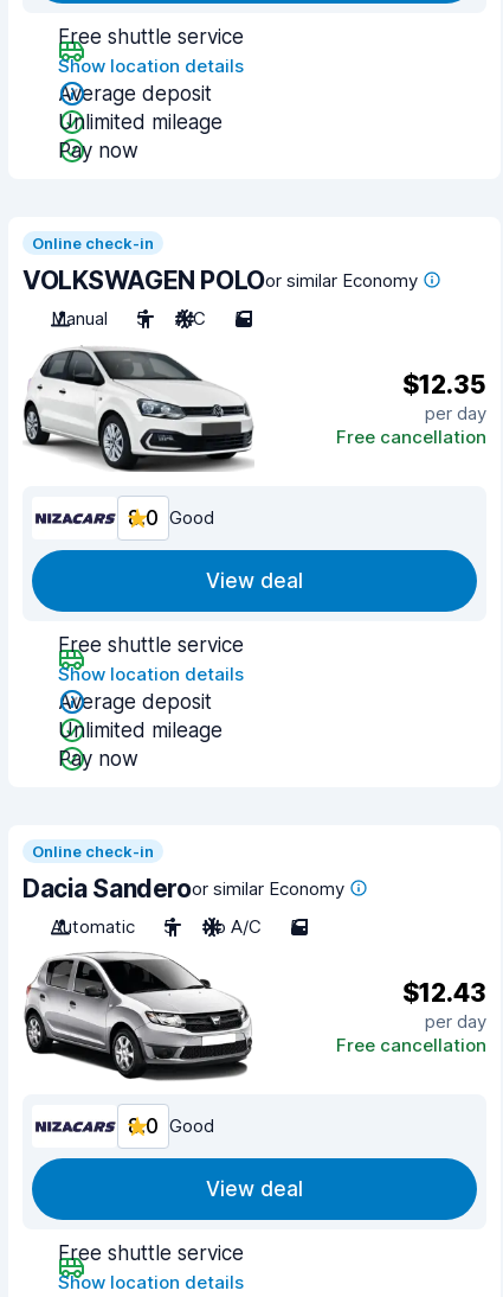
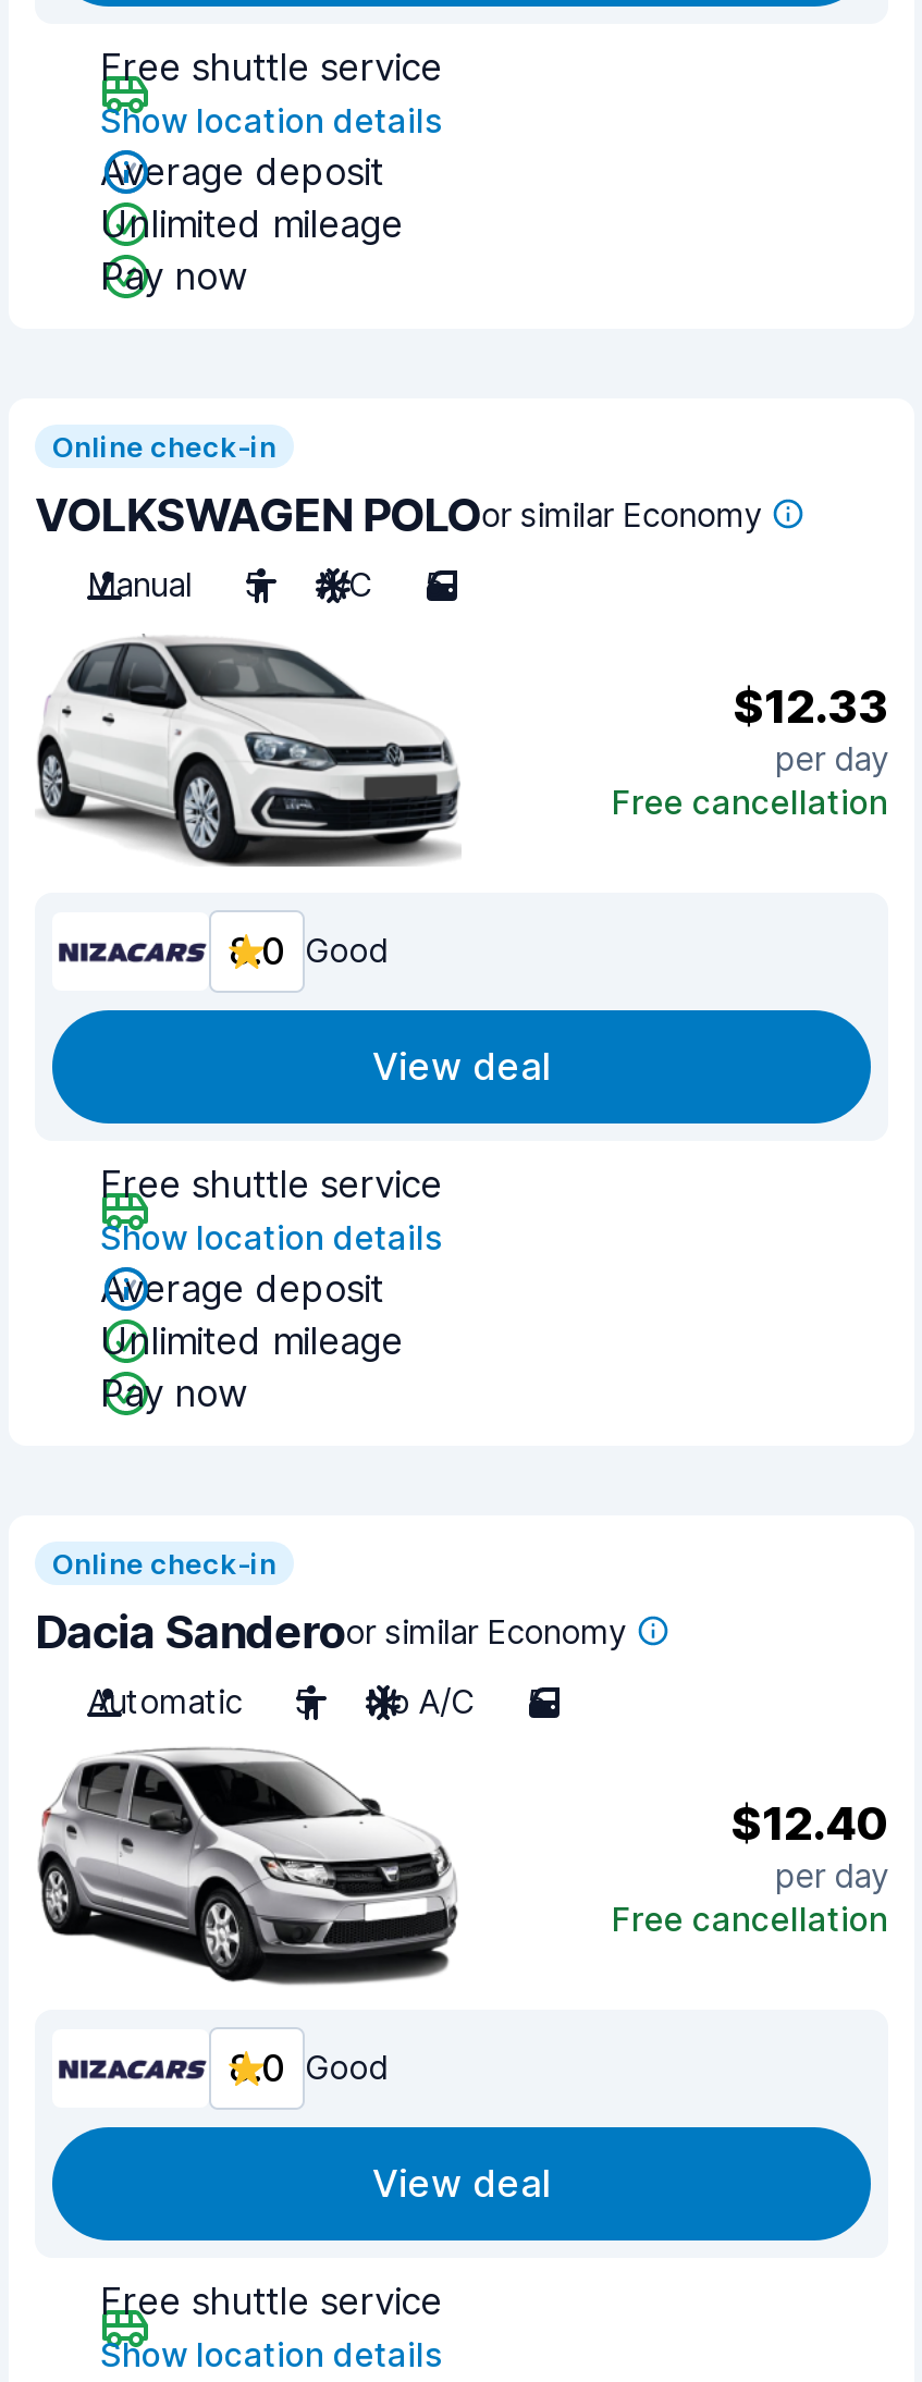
- $12.35
+ $12.33

- $12.43
+ $12.40
